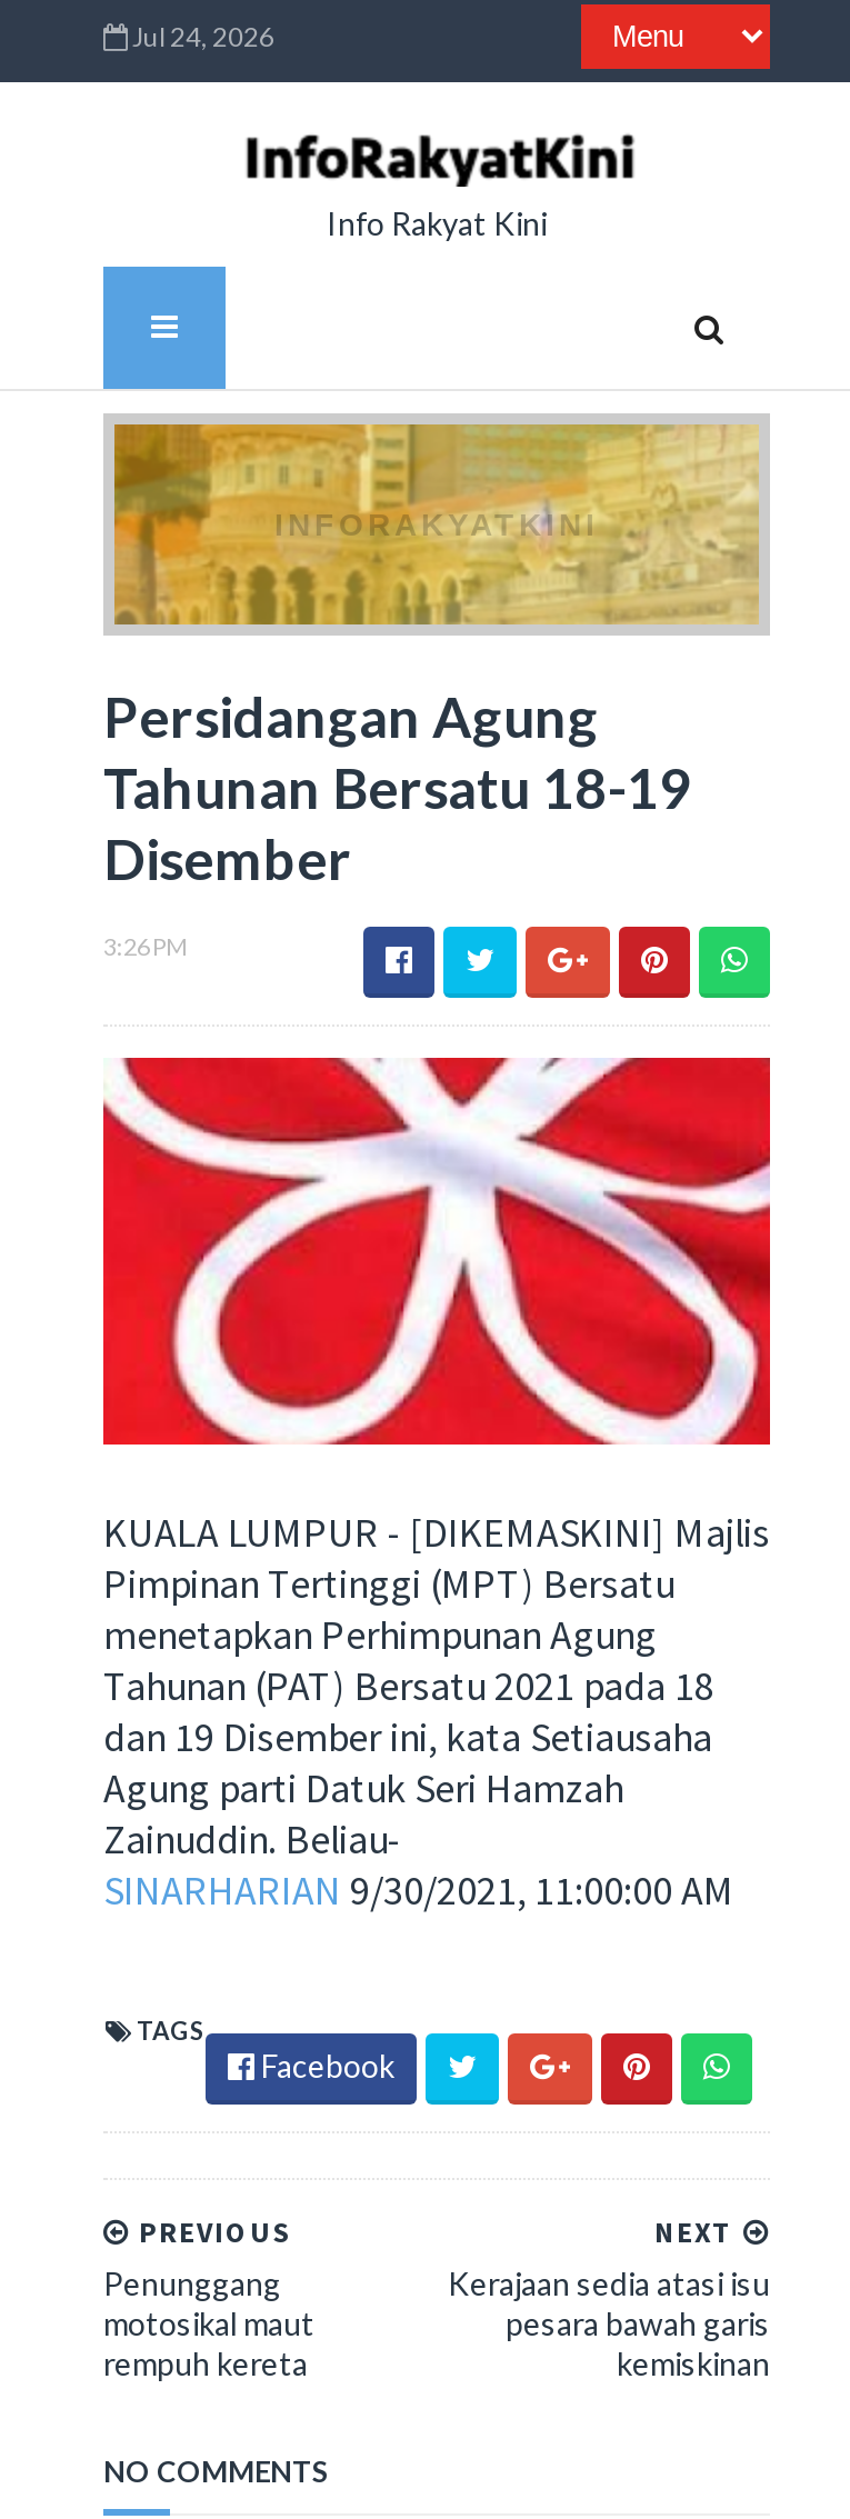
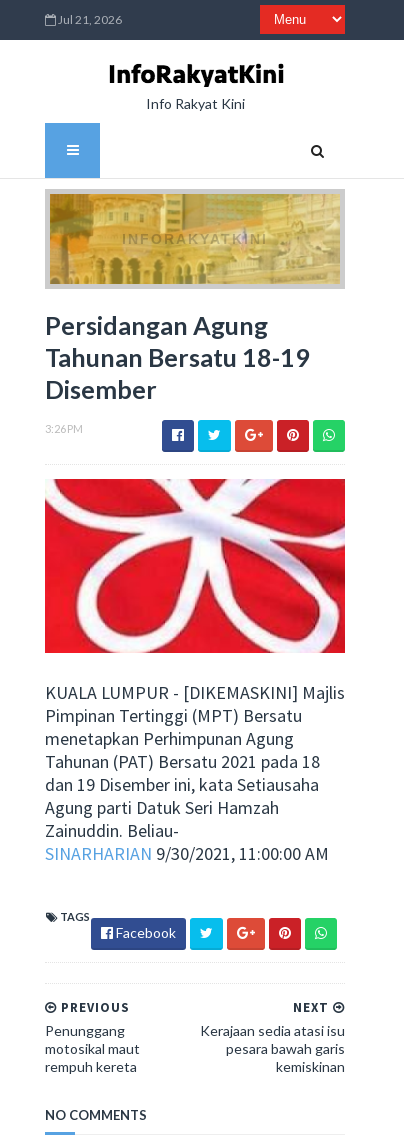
- Jul 24, 2026
+ Jul 21, 2026
